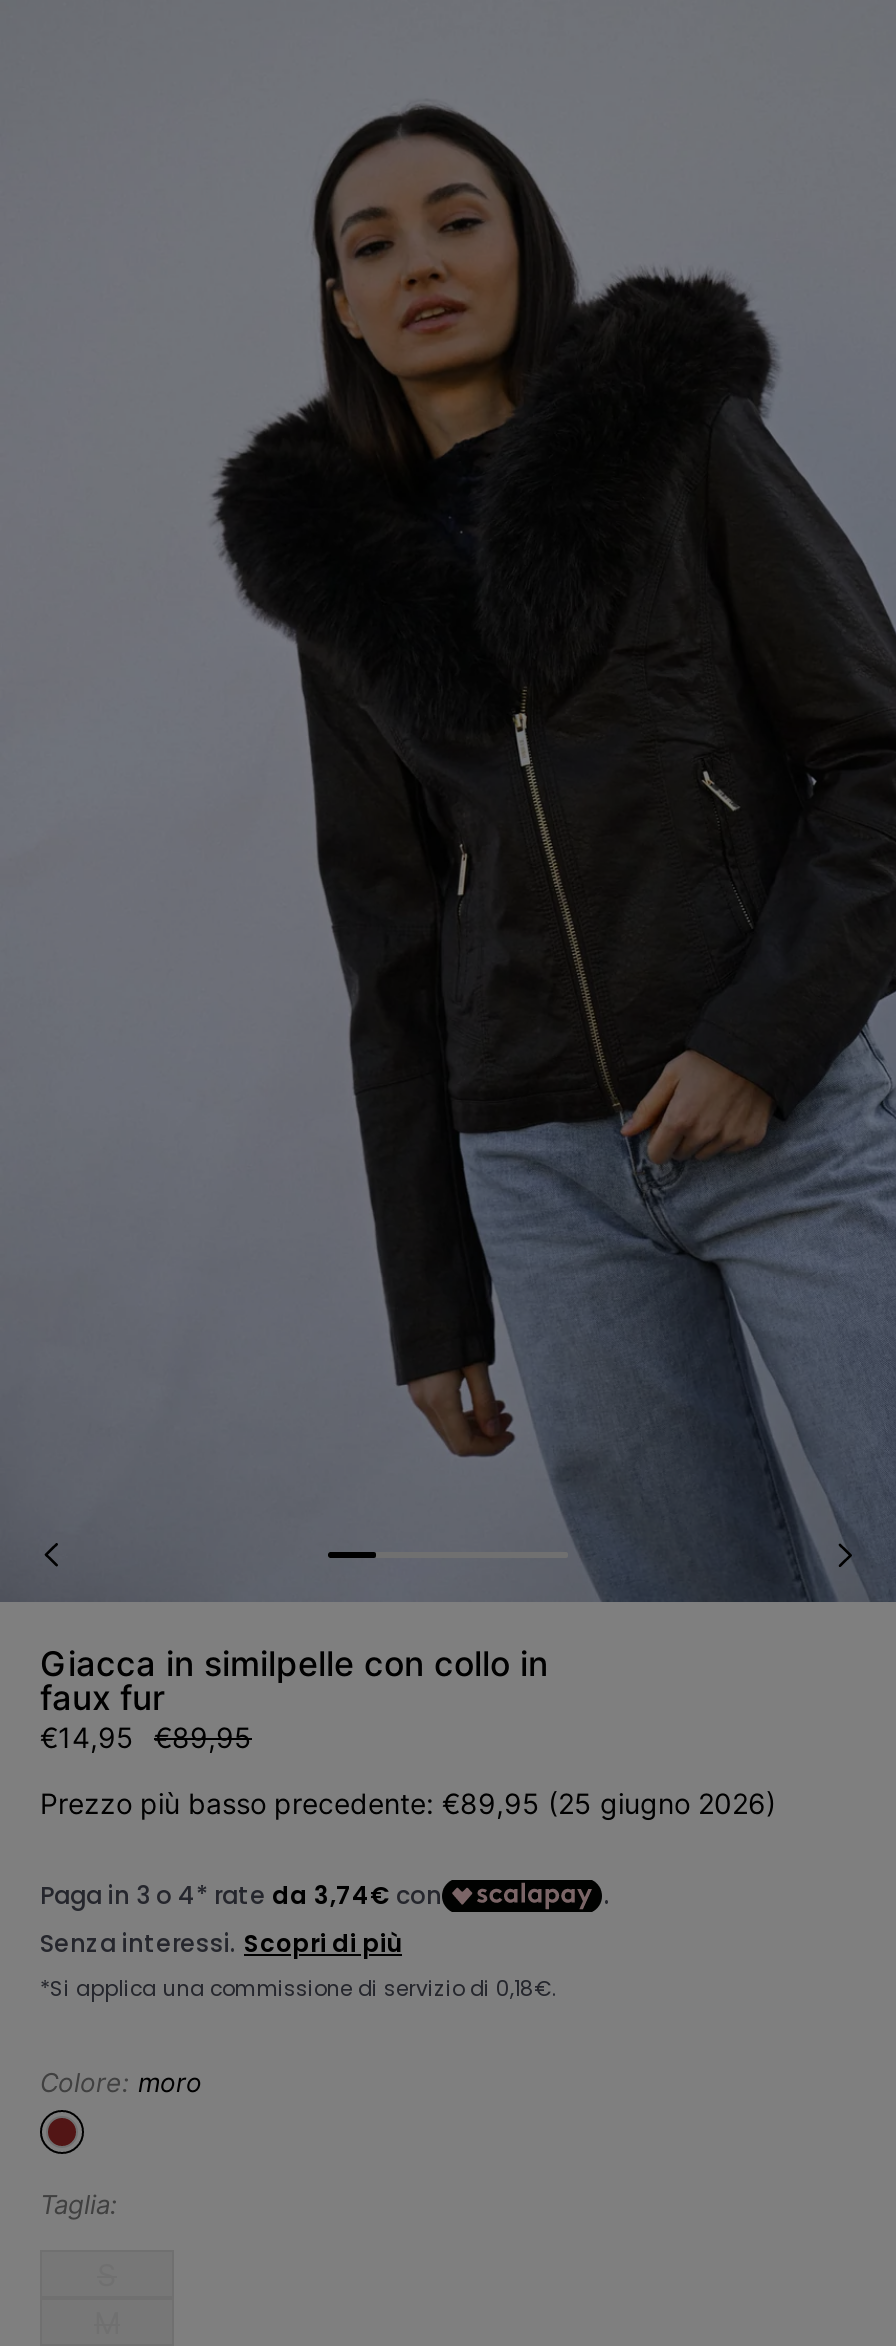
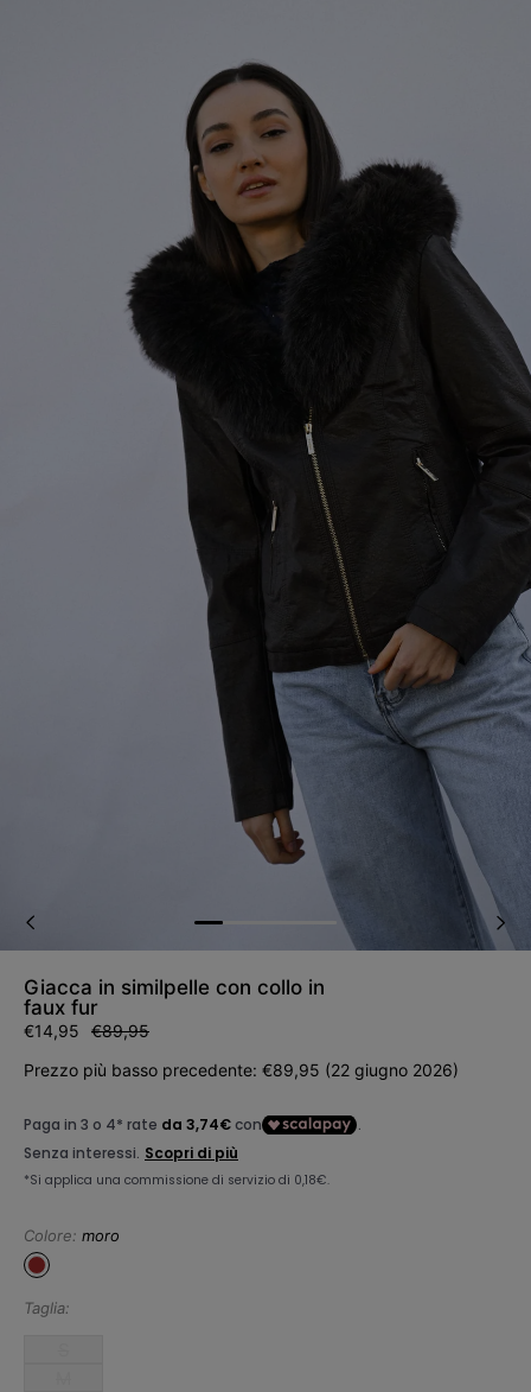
- Prezzo più basso precedente: €89,95 (25 giugno 2026)
+ Prezzo più basso precedente: €89,95 (22 giugno 2026)
